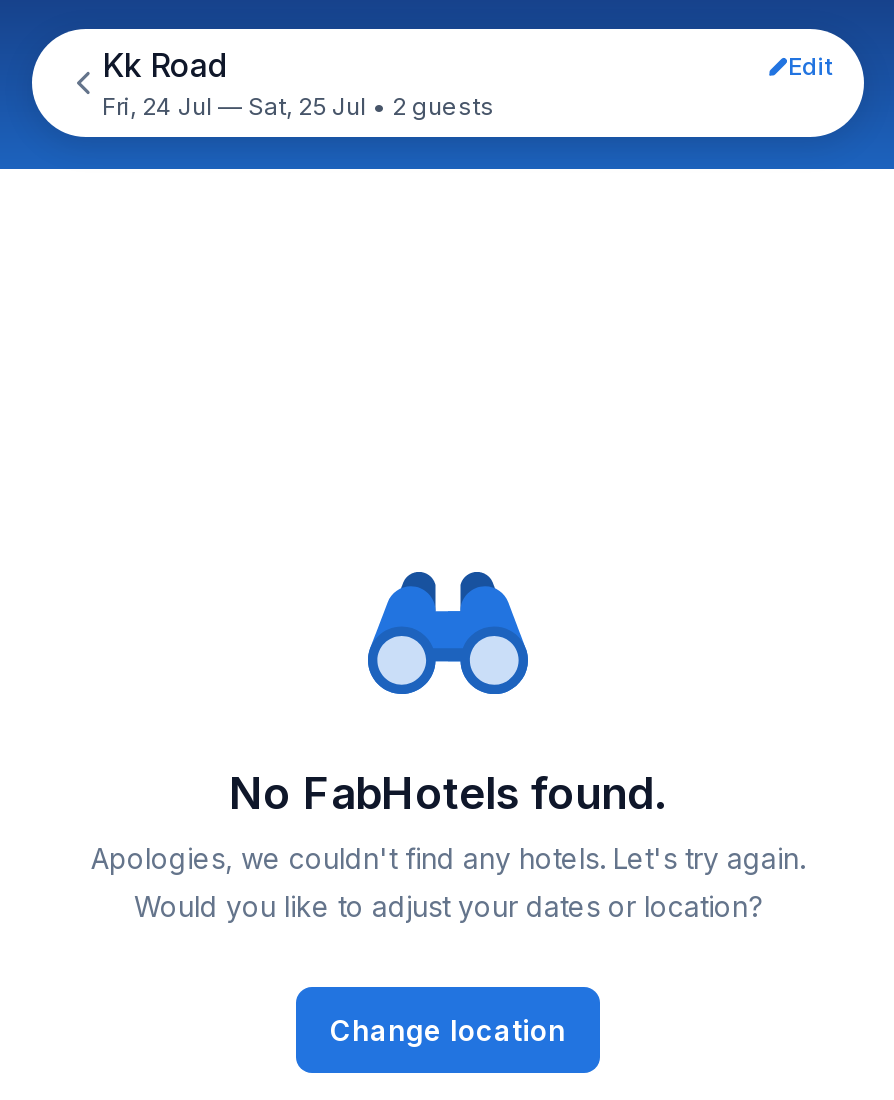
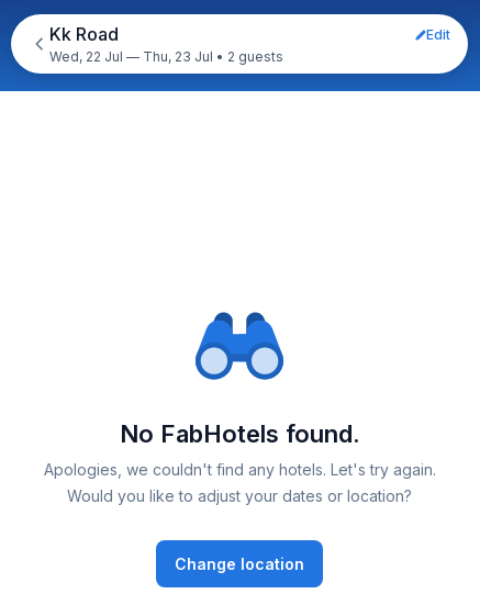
- Fri, 24 Jul — Sat, 25 Jul • 2 guests
+ Wed, 22 Jul — Thu, 23 Jul • 2 guests
